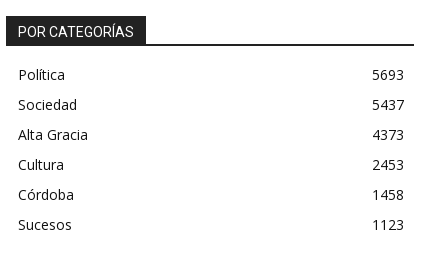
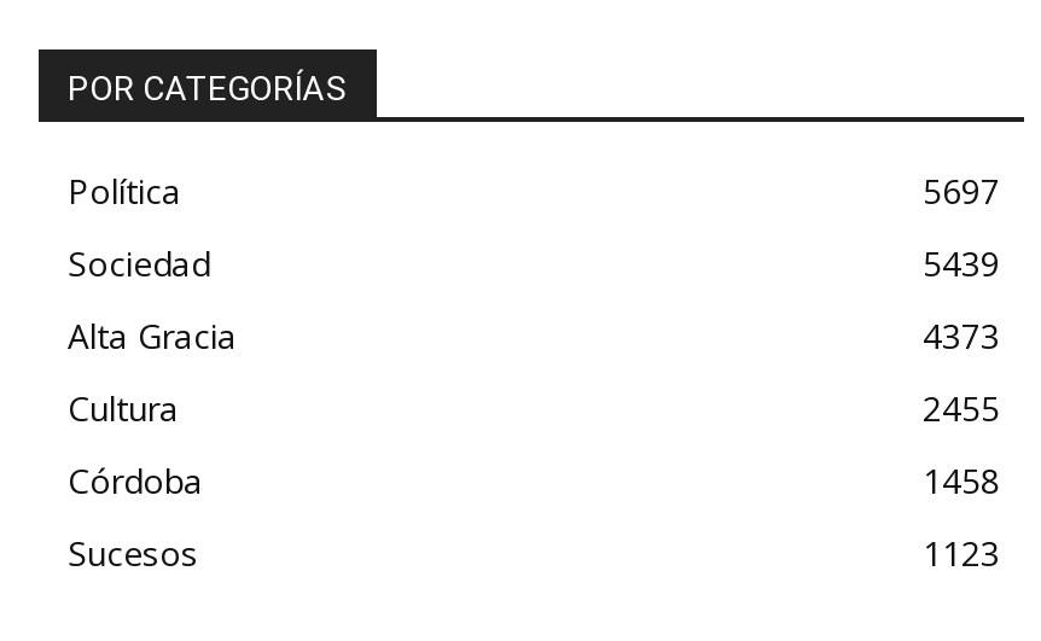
- 5693
+ 5697

- 5437
+ 5439

- 2453
+ 2455
